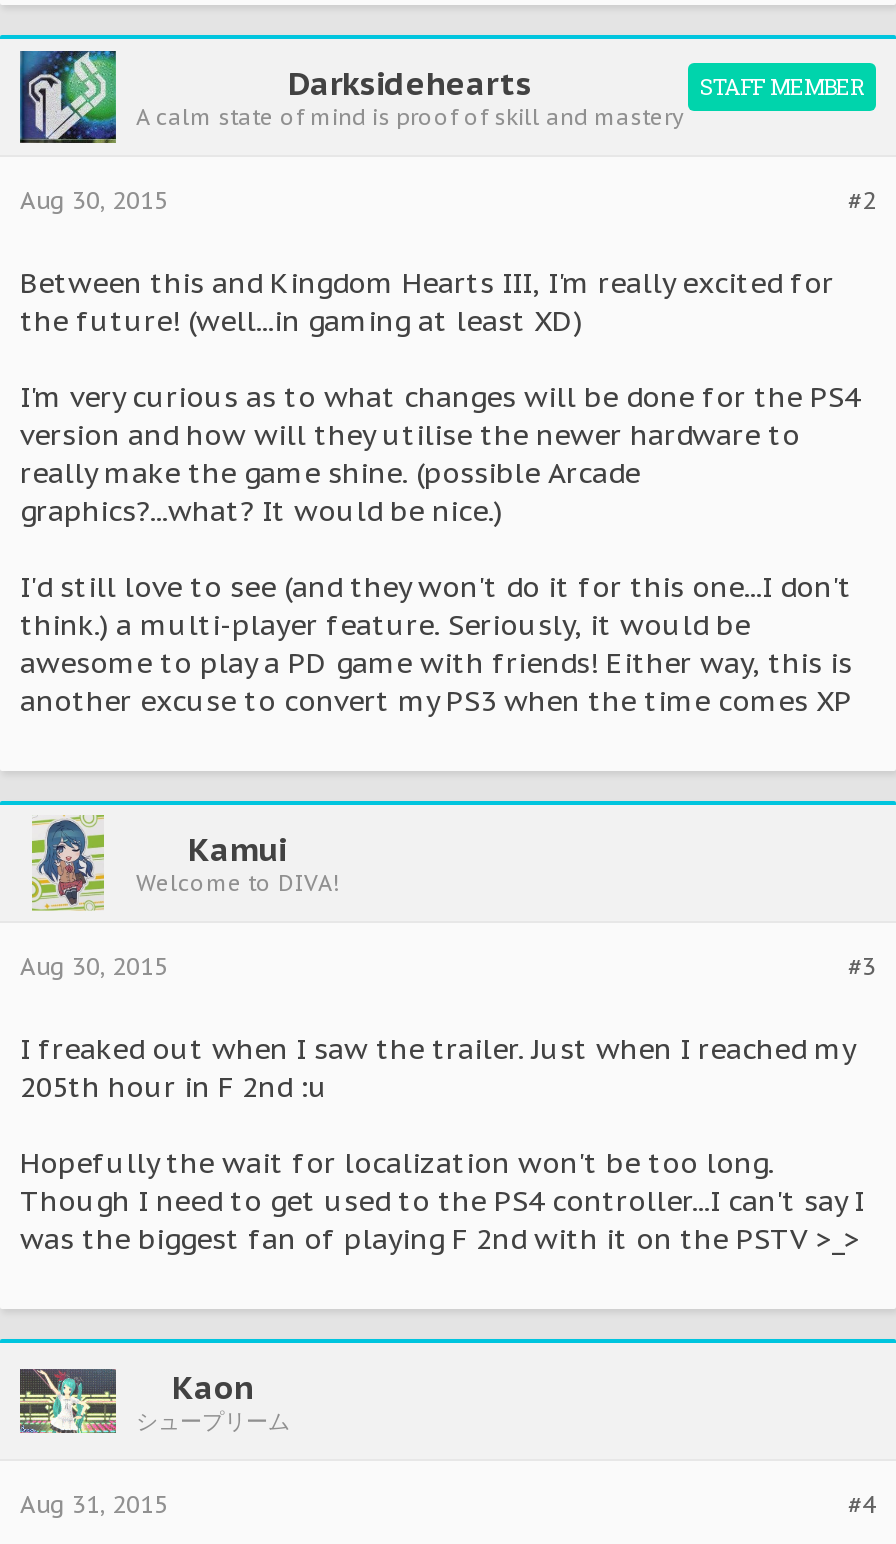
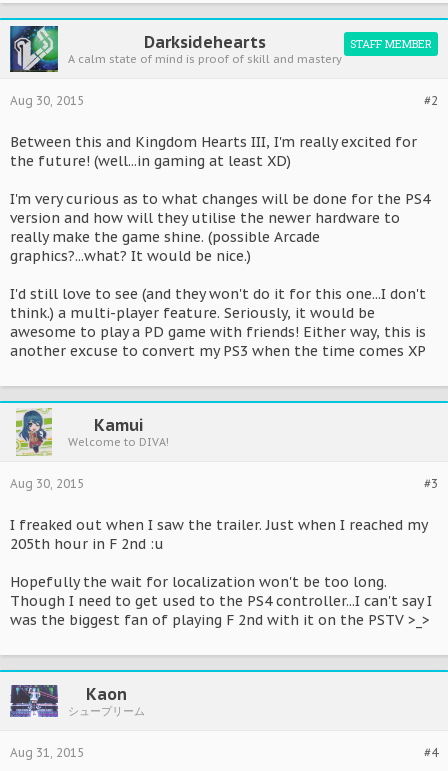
- [image]
+ [image]
